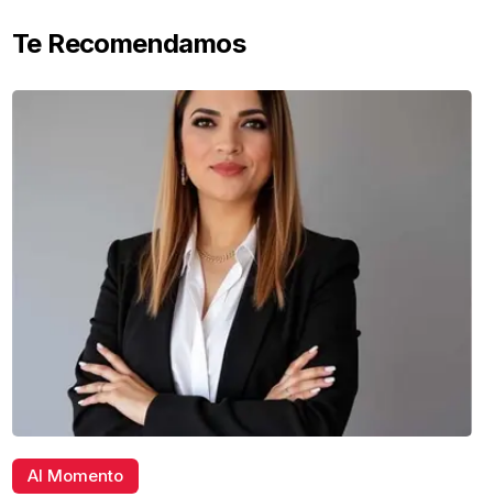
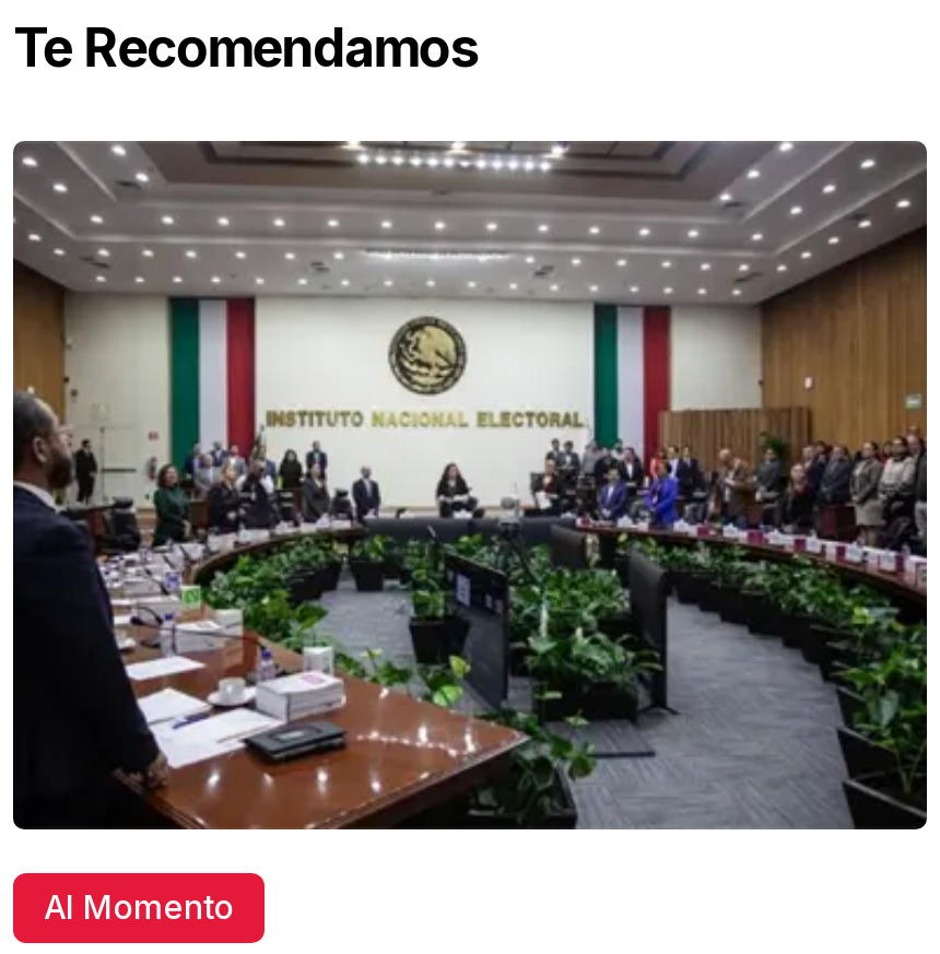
- [image]
+ [image]
